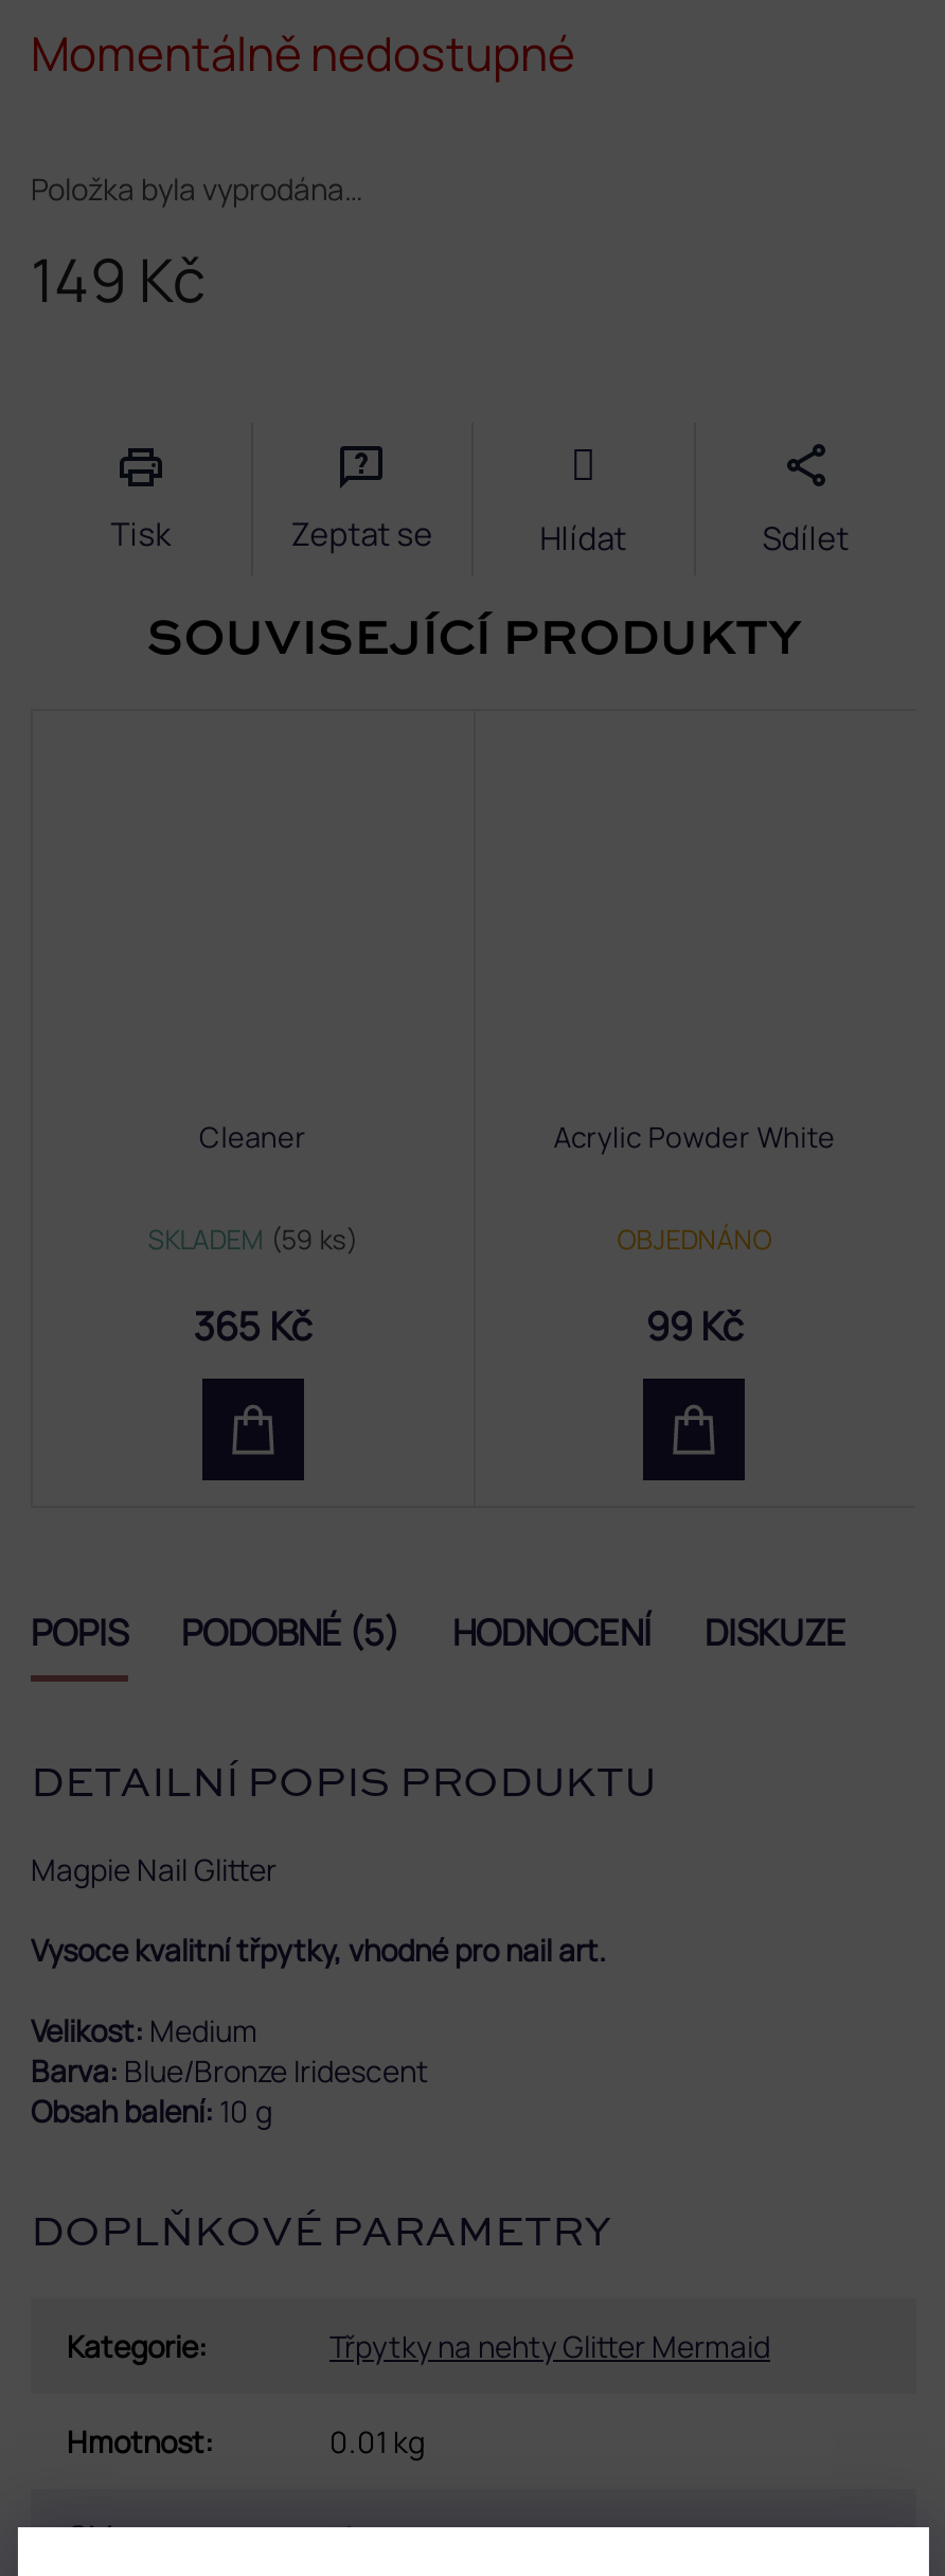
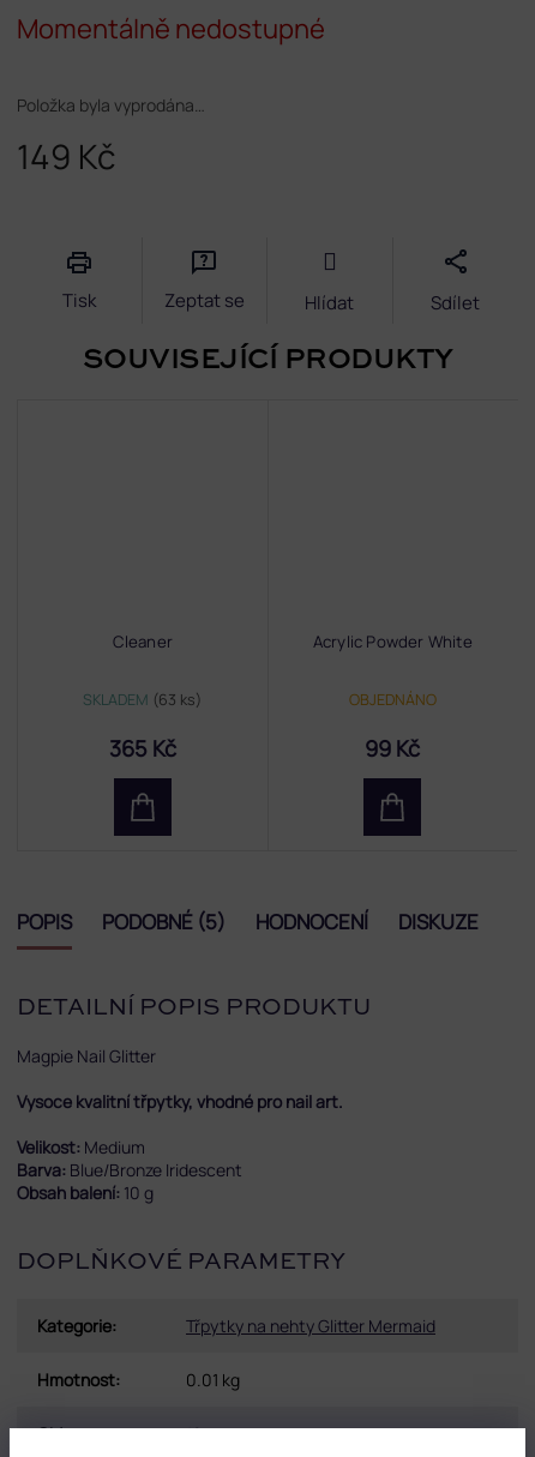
- SKLADEM (59 ks)
+ SKLADEM (63 ks)
